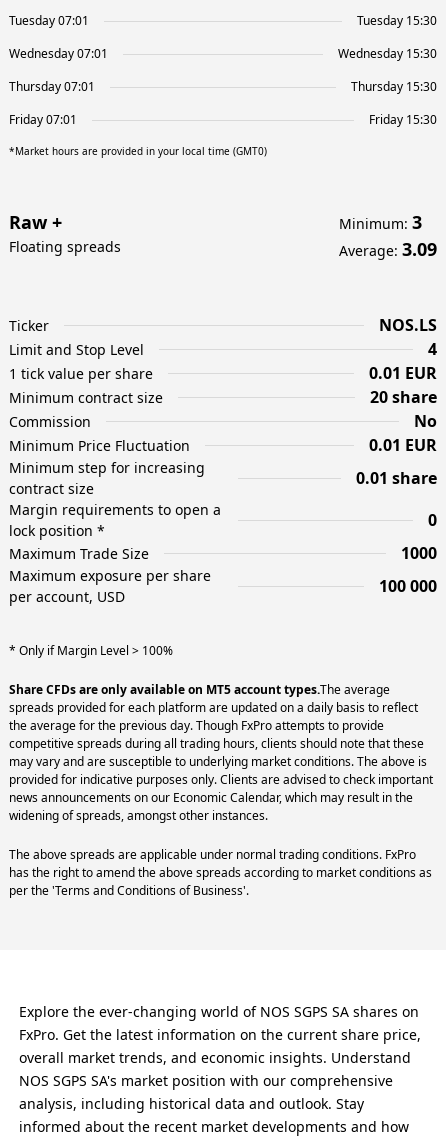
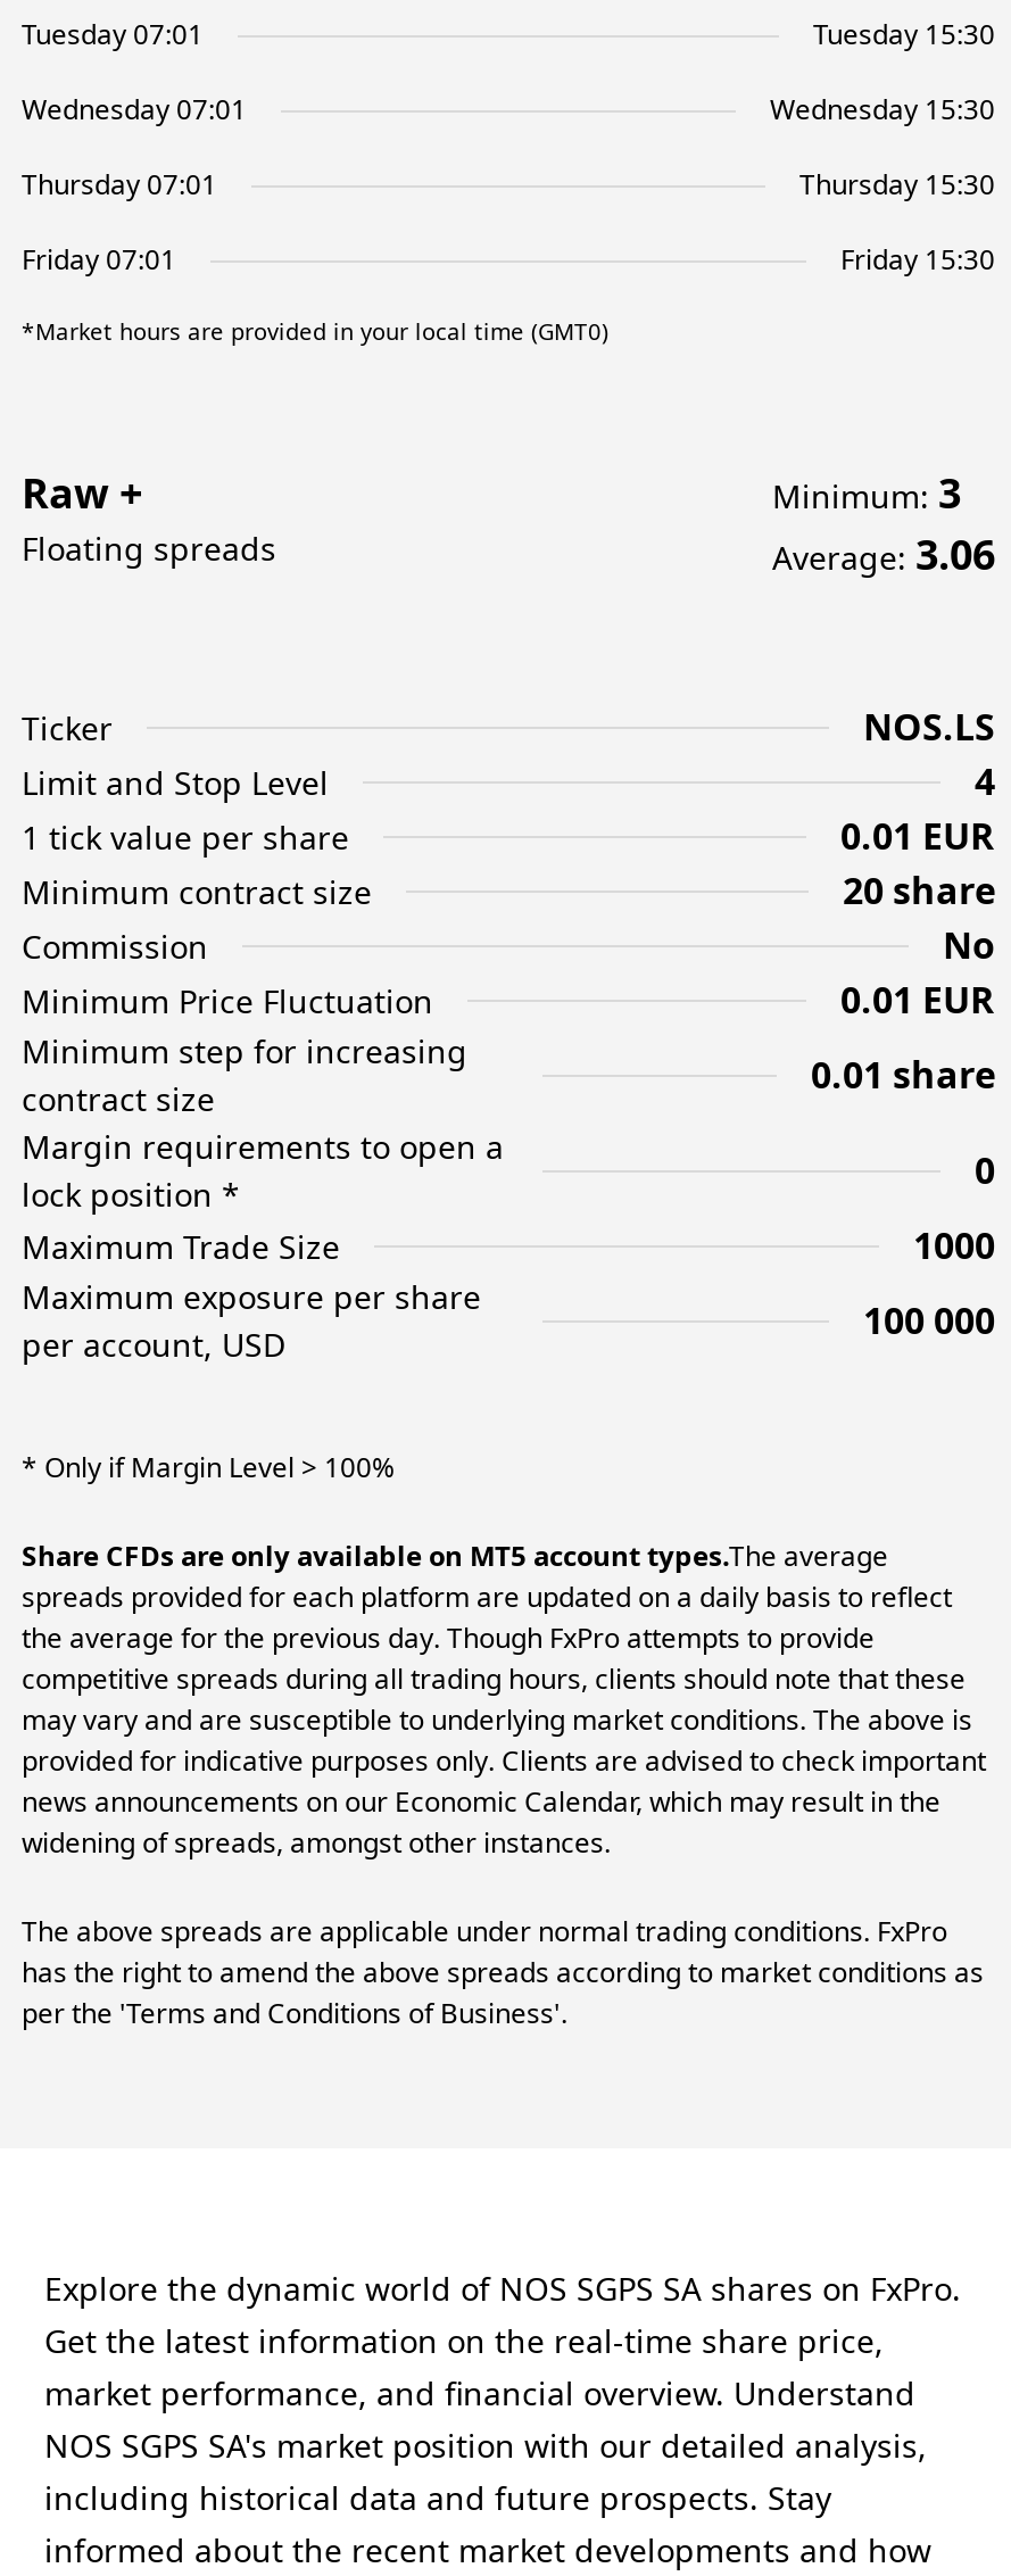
- Average: 3.09
+ Average: 3.06

- Explore the ever-changing world of NOS SGPS SA shares on
- FxPro. Get the latest information on the current share price,
- overall market trends, and economic insights. Understand
- NOS SGPS SA's market position with our comprehensive
- analysis, including historical data and outlook. Stay
+ Explore the dynamic world of NOS SGPS SA shares on FxPro.
+ Get the latest information on the real-time share price,
+ market performance, and financial overview. Understand
+ NOS SGPS SA's market position with our detailed analysis,
+ including historical data and future prospects. Stay
